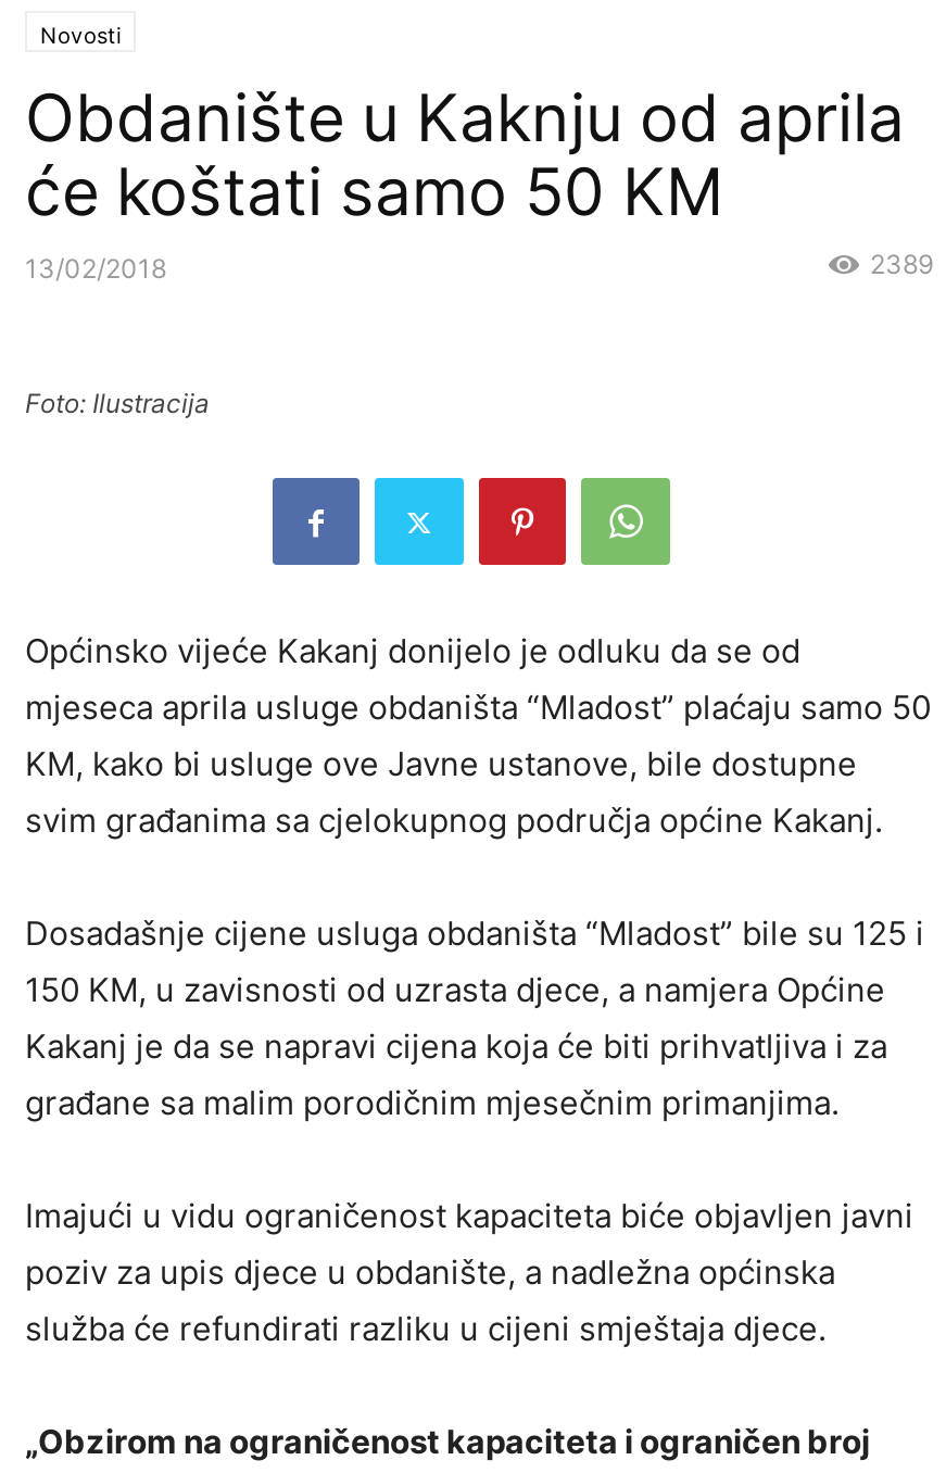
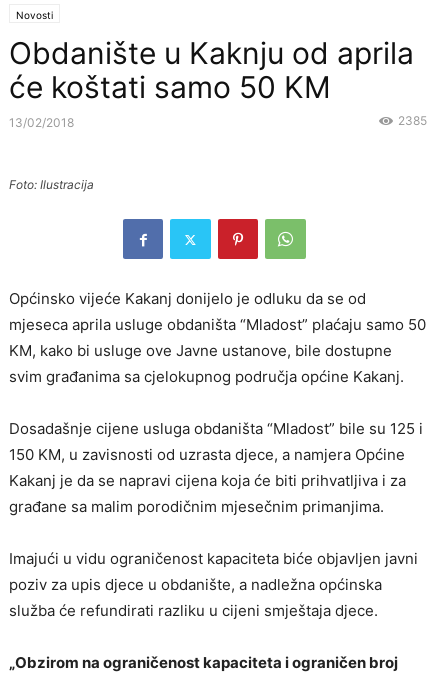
- 2389
+ 2385
